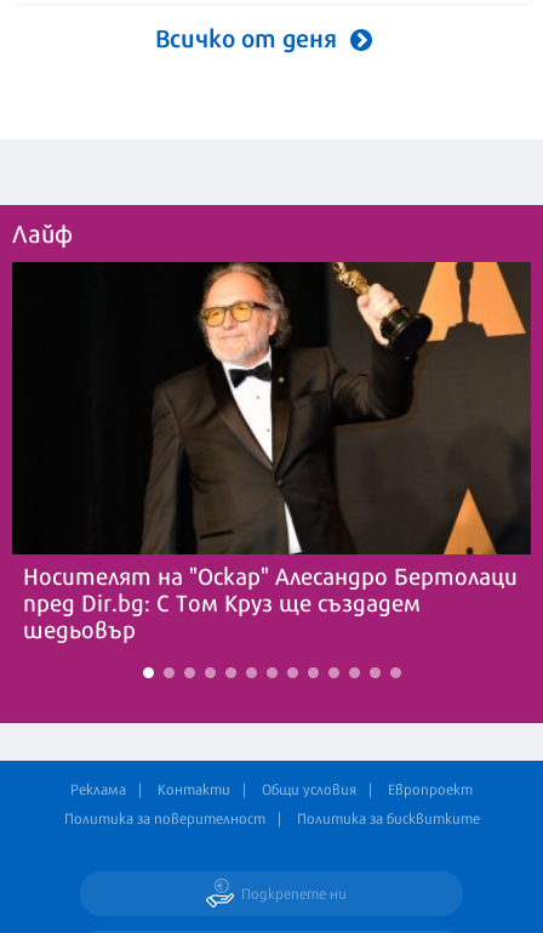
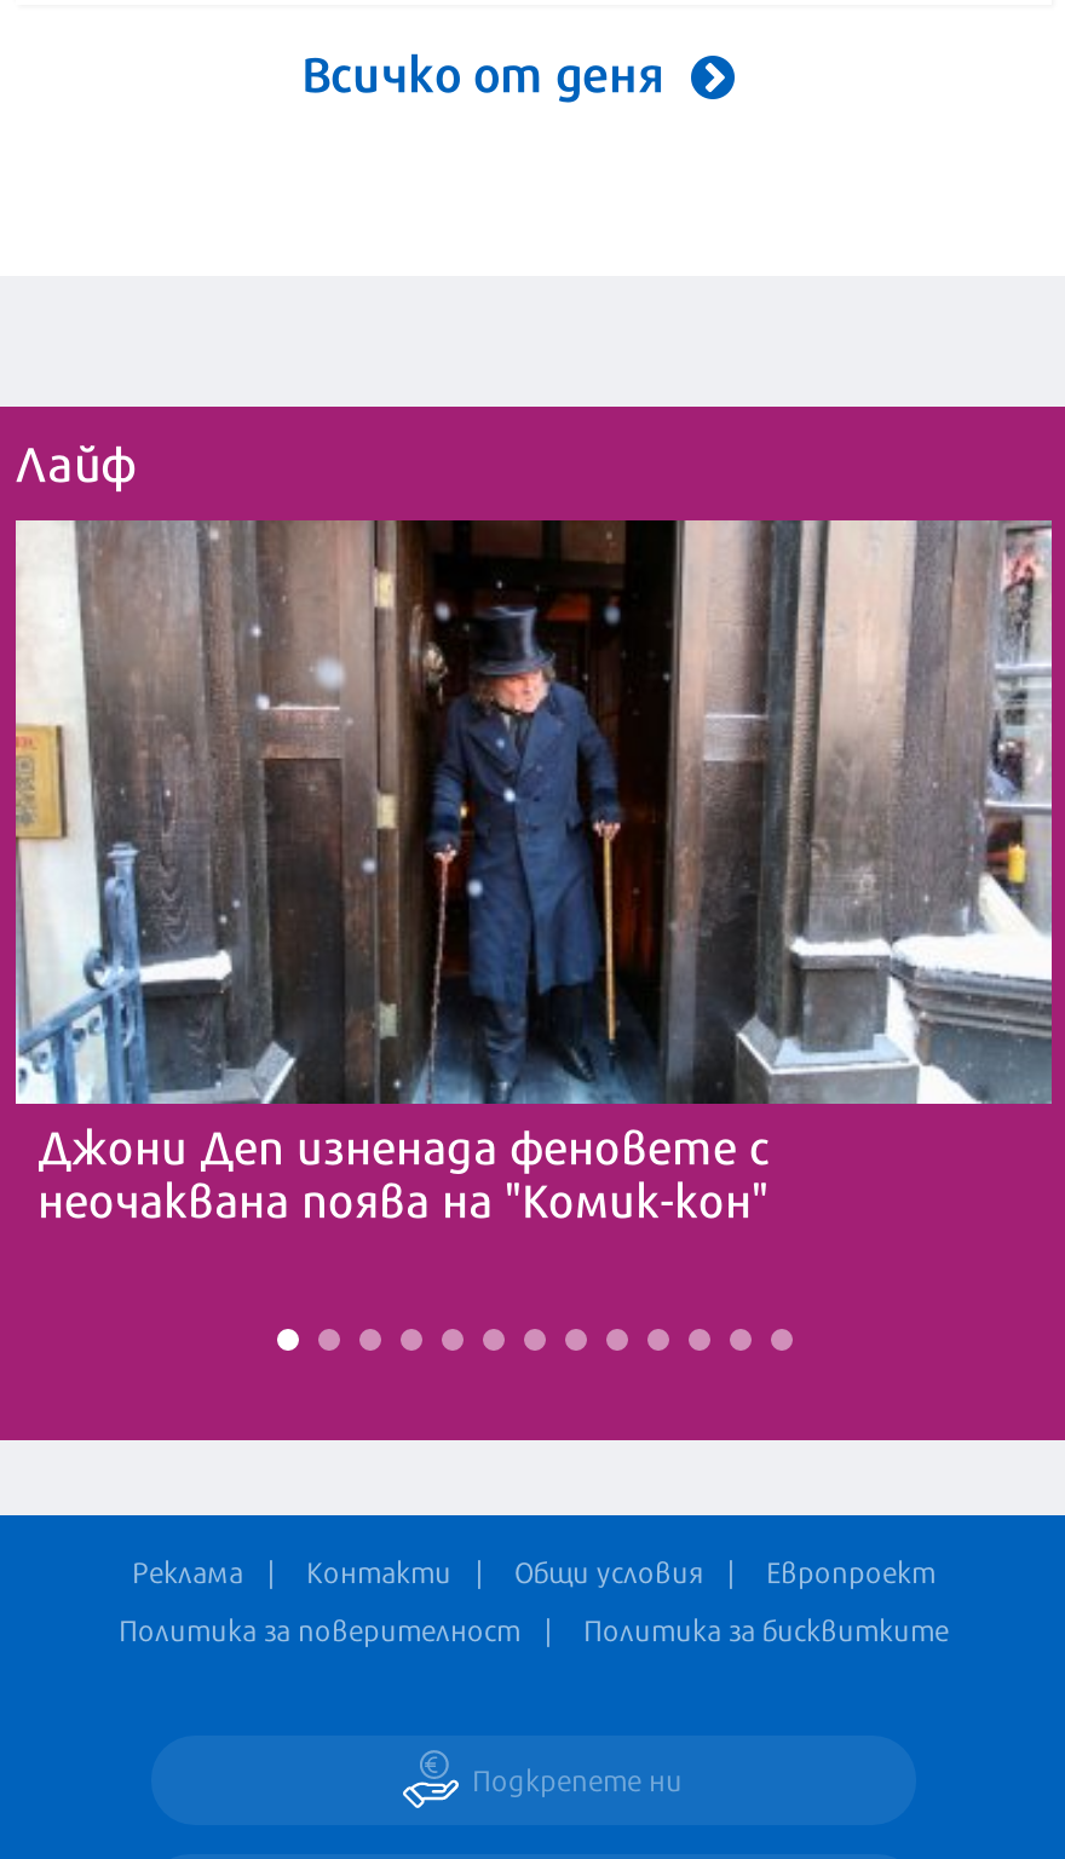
- [image]
- Носителят на "Оскар" Алесандро Бертолаци
- пред Dir.bg: С Том Круз ще създадем
- шедьовър
+ [image]
+ Джони Деп изненада феновете с
+ неочаквана поява на "Комик-кон"
